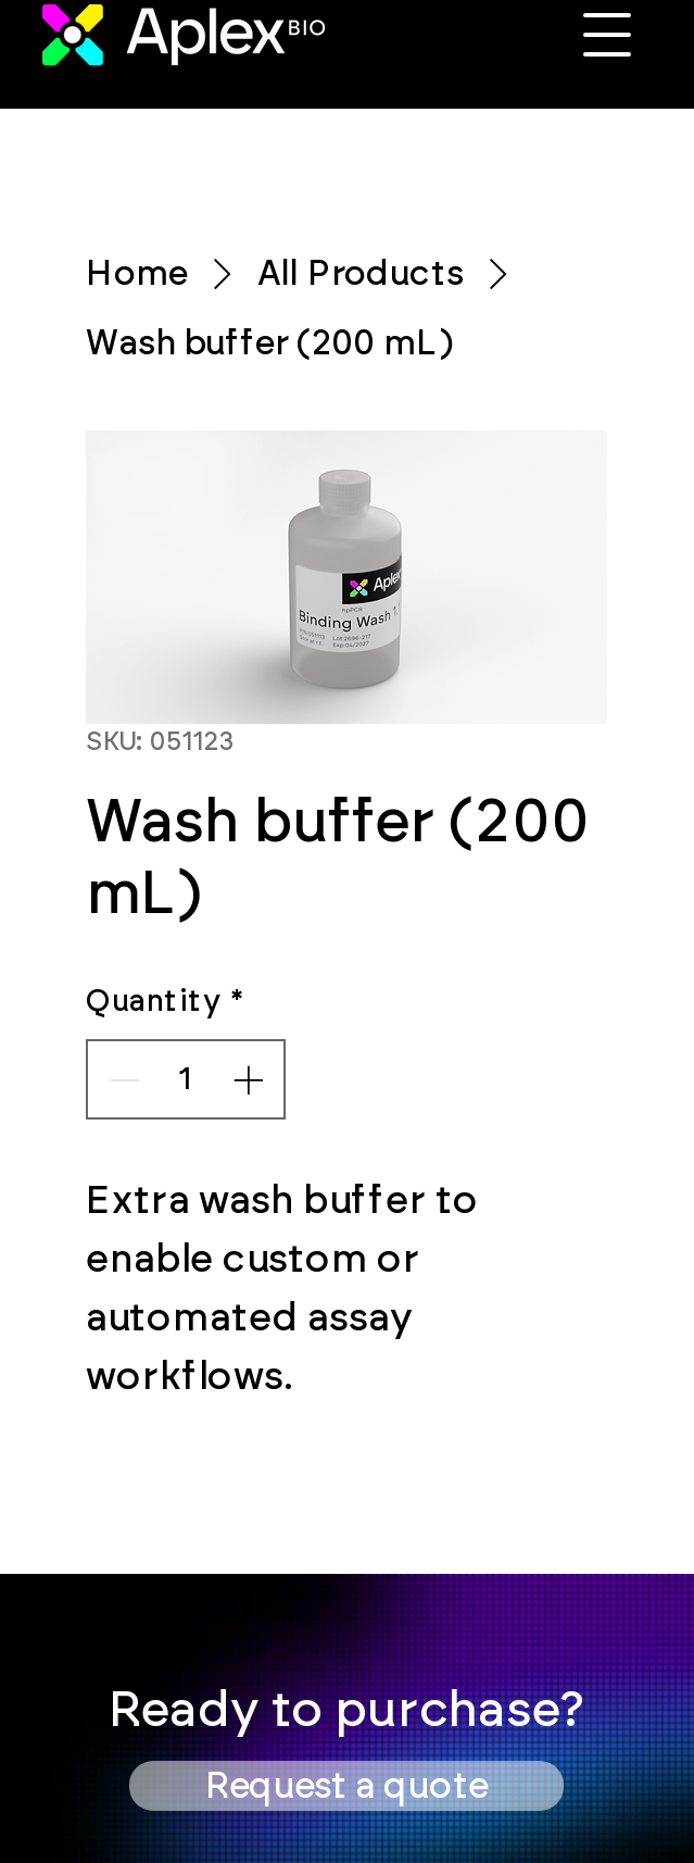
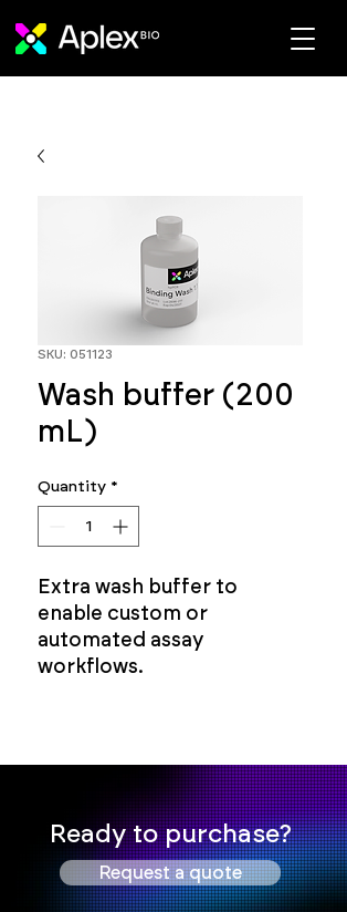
- Home
- All Products
- Wash buffer (200 mL)
